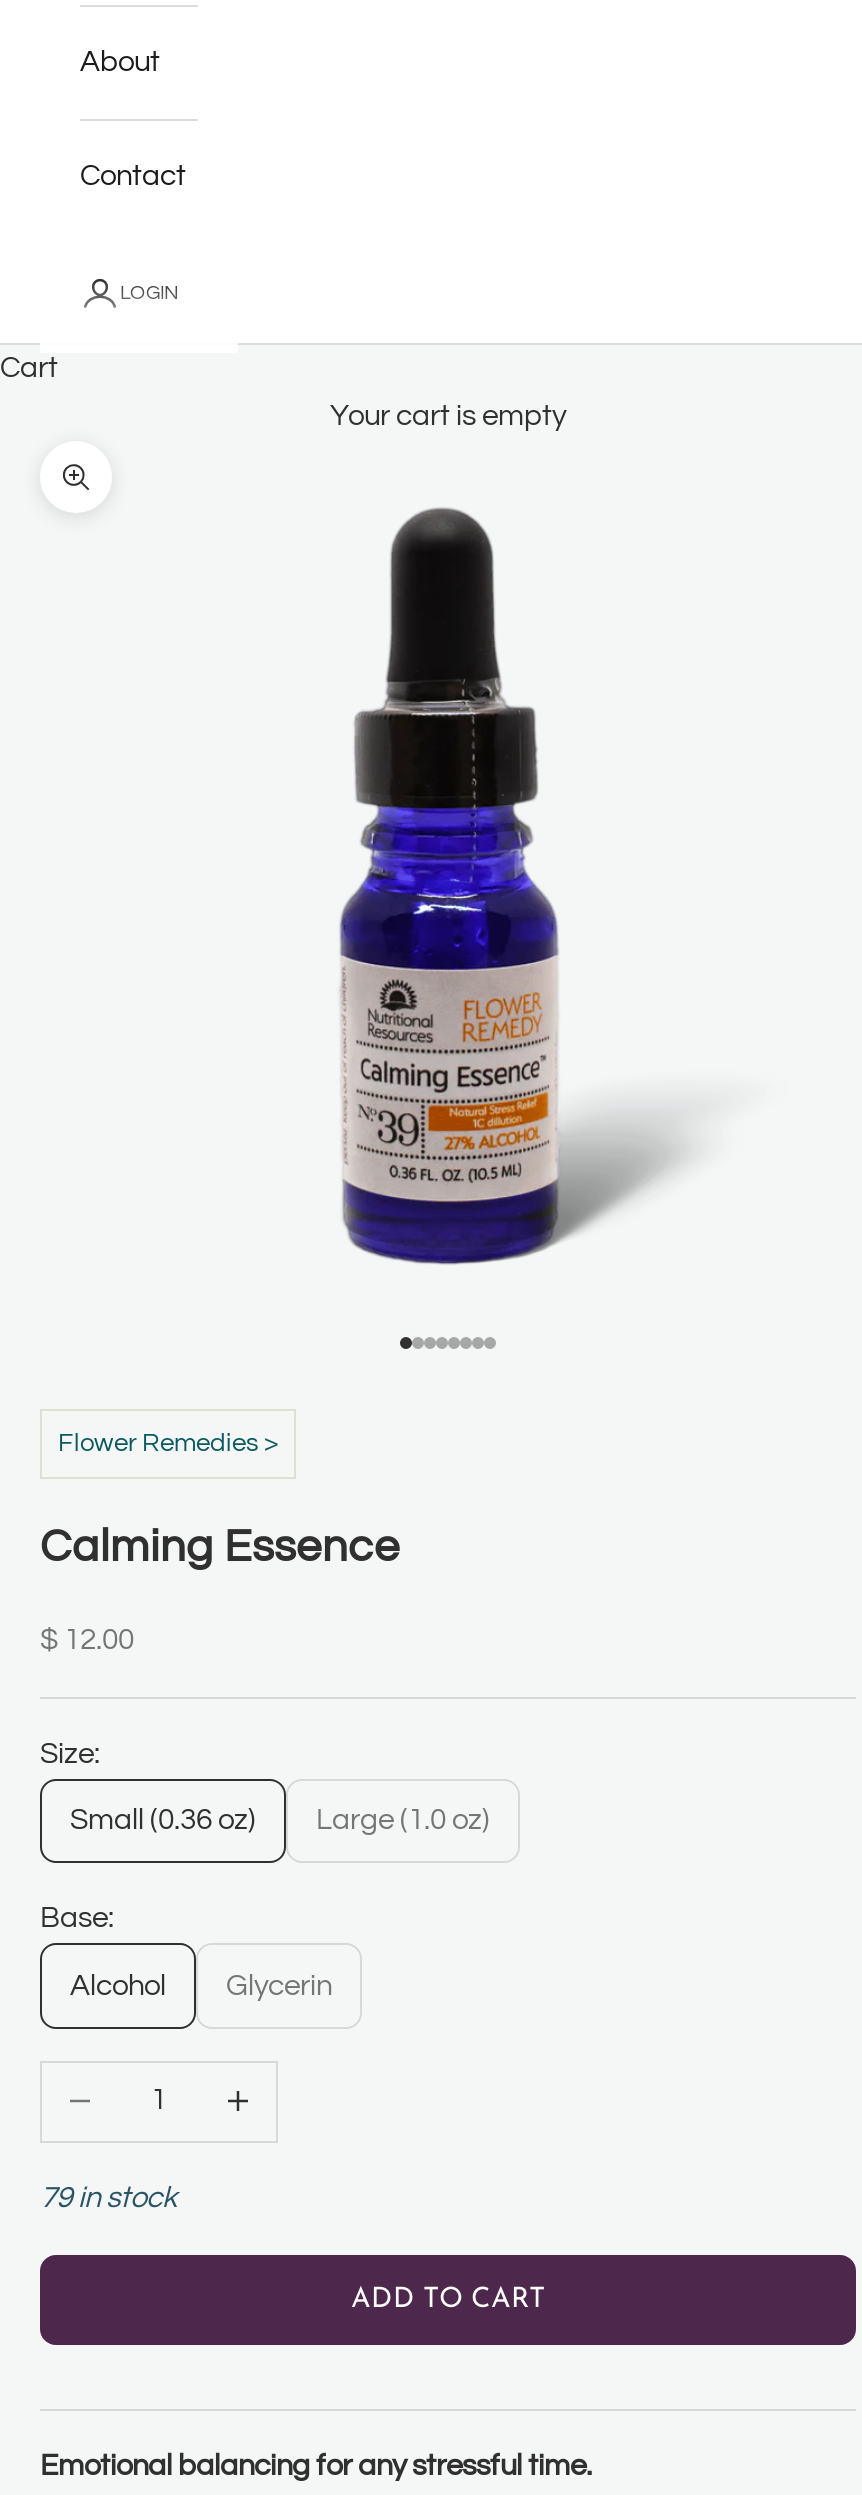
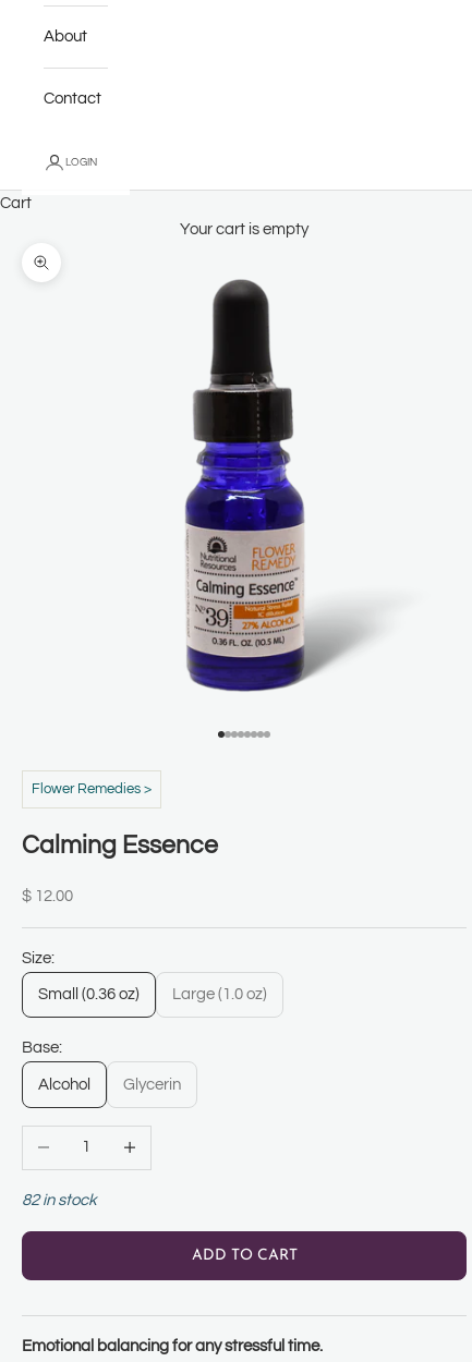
- 79 in stock
+ 82 in stock
